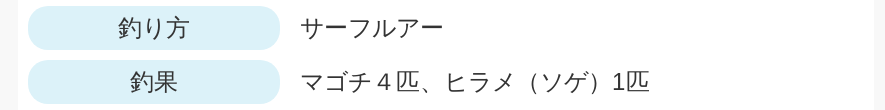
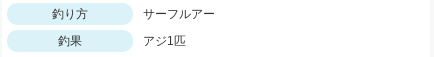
- マゴチ４匹、ヒラメ（ソゲ）1匹
+ アジ1匹
